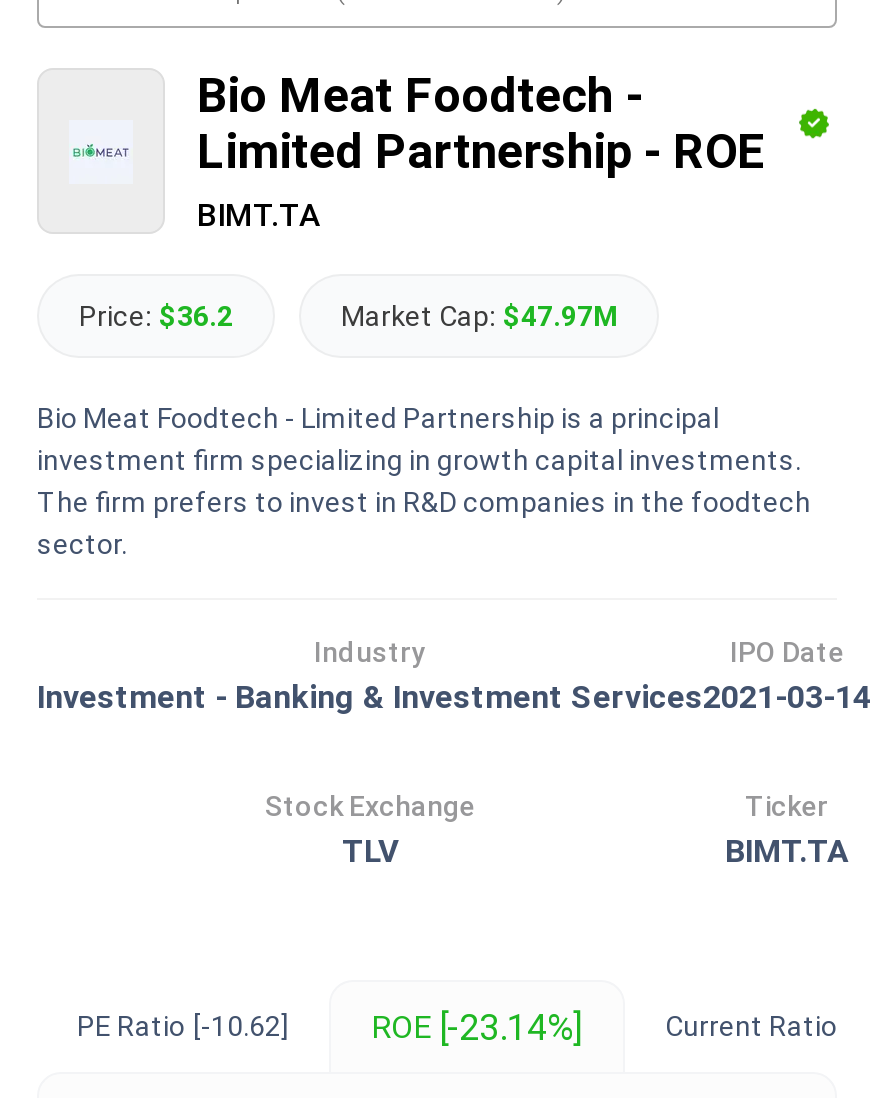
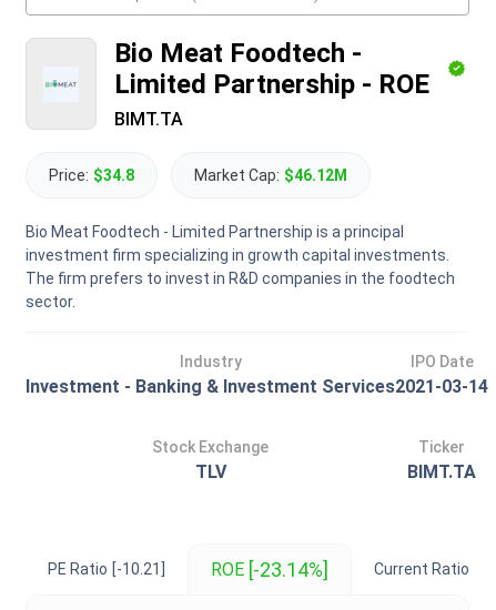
- Price: $36.2
+ Price: $34.8

- Market Cap: $47.97M
+ Market Cap: $46.12M

- PE Ratio [-10.62]
+ PE Ratio [-10.21]
